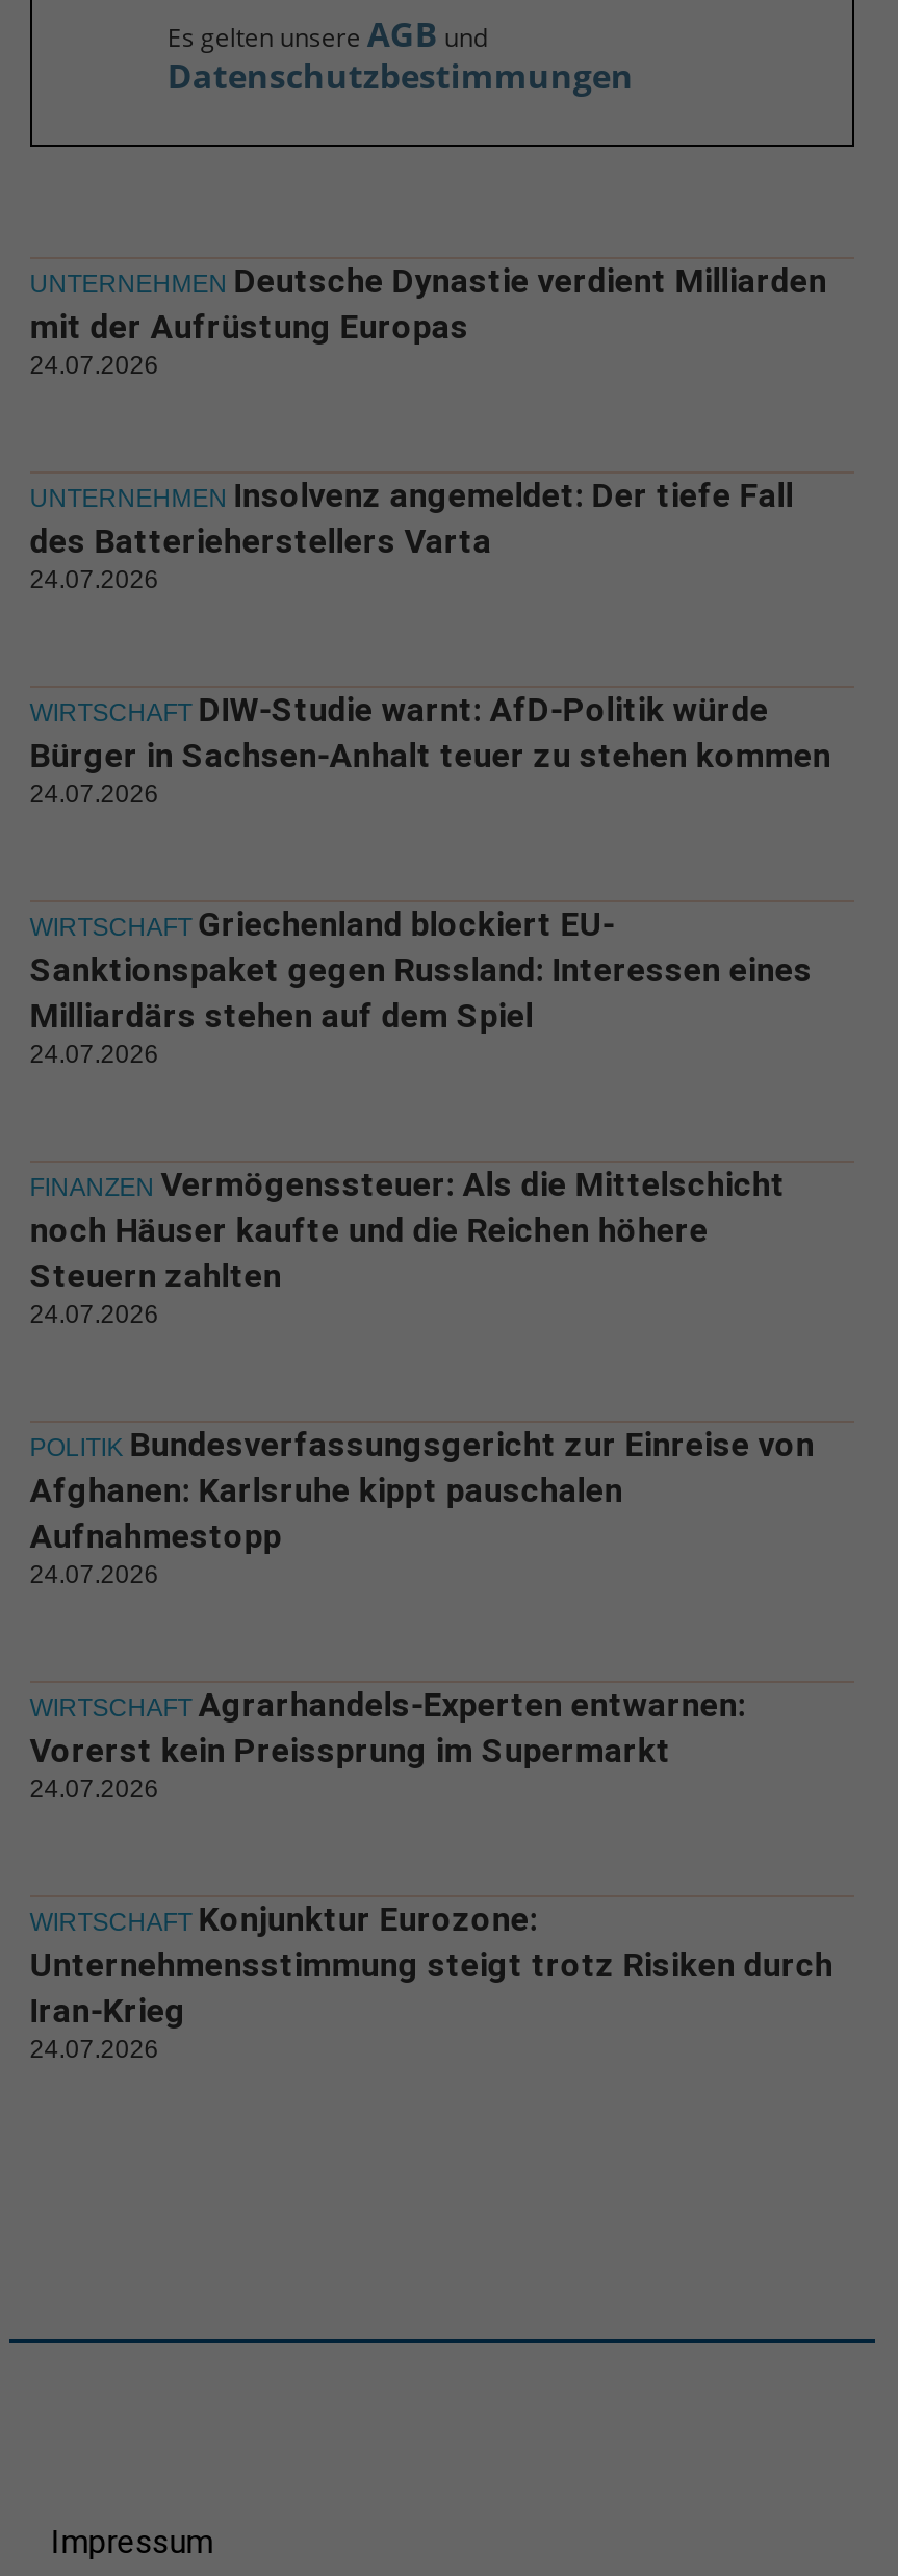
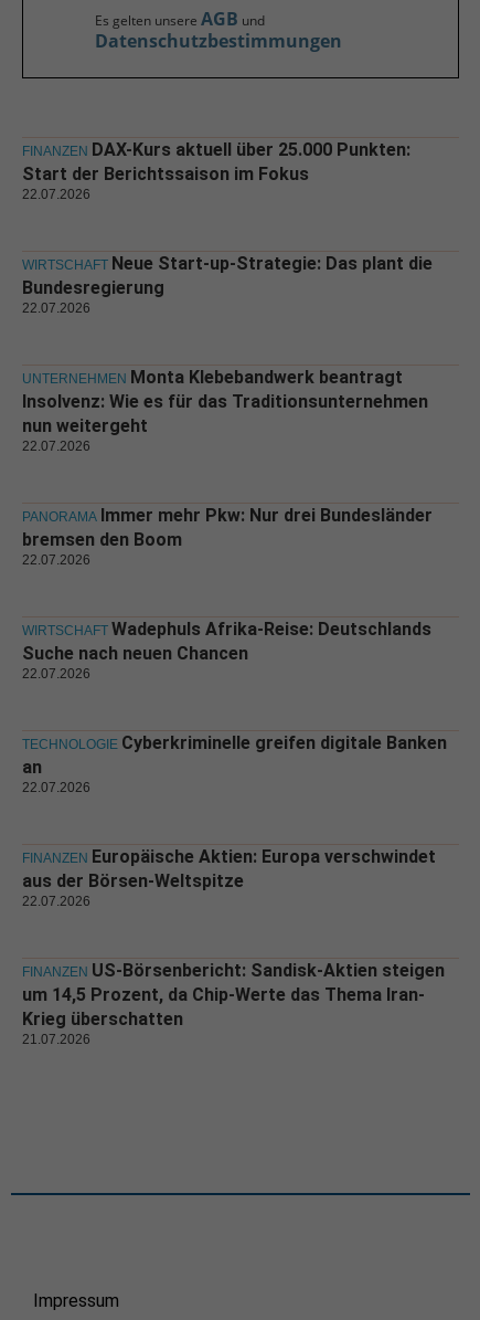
- UNTERNEHMEN Deutsche Dynastie verdient Milliarden
- mit der Aufrüstung Europas
- 24.07.2026
+ FINANZEN DAX-Kurs aktuell über 25.000 Punkten:
+ Start der Berichtssaison im Fokus
+ 22.07.2026

- UNTERNEHMEN Insolvenz angemeldet: Der tiefe Fall
- des Batterieherstellers Varta
- 24.07.2026
+ WIRTSCHAFT Neue Start-up-Strategie: Das plant die
+ Bundesregierung
+ 22.07.2026

- WIRTSCHAFT DIW-Studie warnt: AfD-Politik würde
- Bürger in Sachsen-Anhalt teuer zu stehen kommen
- 24.07.2026
+ UNTERNEHMEN Monta Klebebandwerk beantragt
+ Insolvenz: Wie es für das Traditionsunternehmen
+ nun weitergeht
+ 22.07.2026

- WIRTSCHAFT Griechenland blockiert EU-
- Sanktionspaket gegen Russland: Interessen eines
- Milliardärs stehen auf dem Spiel
- 24.07.2026
+ PANORAMA Immer mehr Pkw: Nur drei Bundesländer
+ bremsen den Boom
+ 22.07.2026

- FINANZEN Vermögenssteuer: Als die Mittelschicht
- noch Häuser kaufte und die Reichen höhere
- Steuern zahlten
- 24.07.2026
+ WIRTSCHAFT Wadephuls Afrika-Reise: Deutschlands
+ Suche nach neuen Chancen
+ 22.07.2026

- POLITIK Bundesverfassungsgericht zur Einreise von
- Afghanen: Karlsruhe kippt pauschalen
- Aufnahmestopp
- 24.07.2026
+ TECHNOLOGIE Cyberkriminelle greifen digitale Banken
+ an
+ 22.07.2026

- WIRTSCHAFT Agrarhandels-Experten entwarnen:
- Vorerst kein Preissprung im Supermarkt
- 24.07.2026
+ FINANZEN Europäische Aktien: Europa verschwindet
+ aus der Börsen-Weltspitze
+ 22.07.2026

- WIRTSCHAFT Konjunktur Eurozone:
- Unternehmensstimmung steigt trotz Risiken durch
- Iran-Krieg
- 24.07.2026
+ FINANZEN US-Börsenbericht: Sandisk-Aktien steigen
+ um 14,5 Prozent, da Chip-Werte das Thema Iran-
+ Krieg überschatten
+ 21.07.2026
